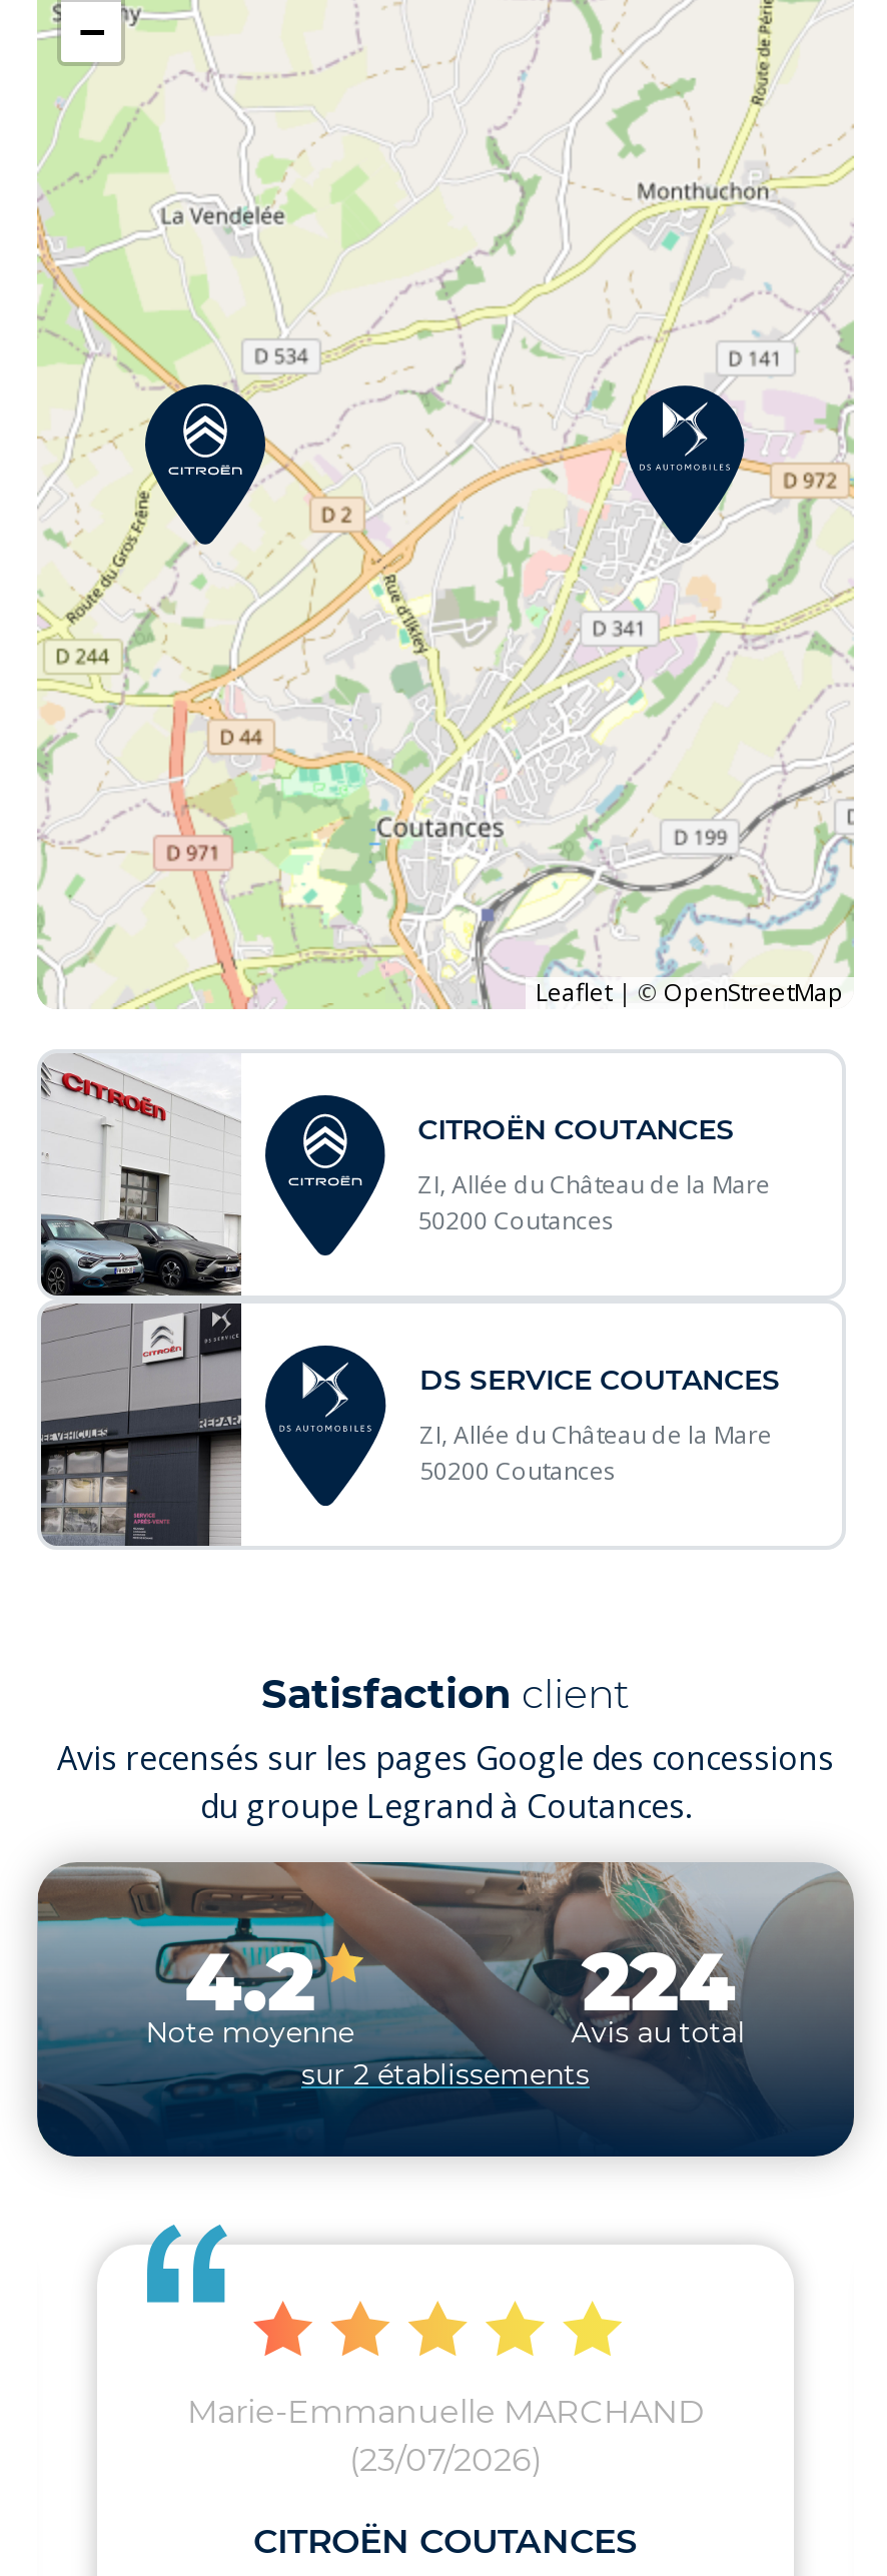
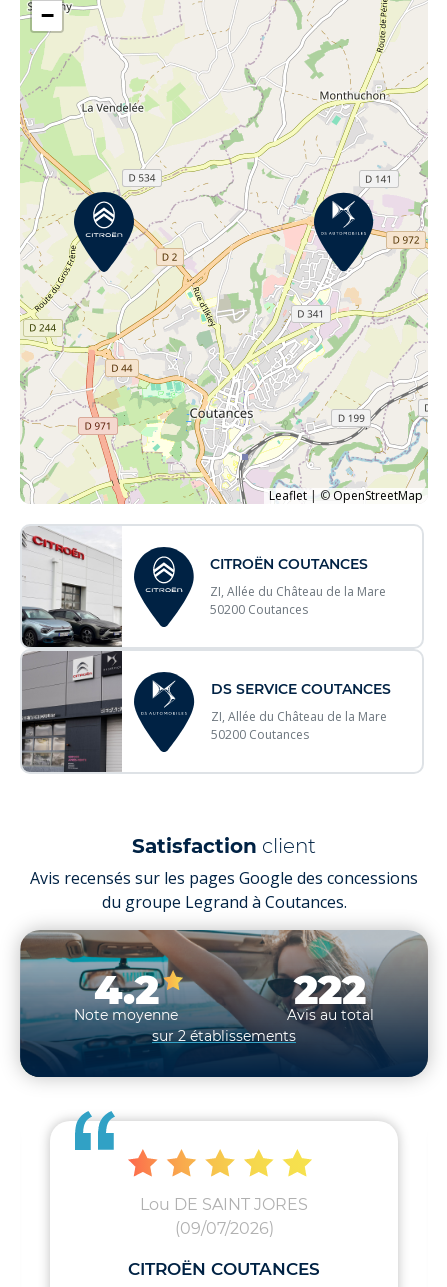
- 224
+ 222

- Marie-Emmanuelle MARCHAND
- (23/07/2026)
+ Lou DE SAINT JORES
+ (09/07/2026)
